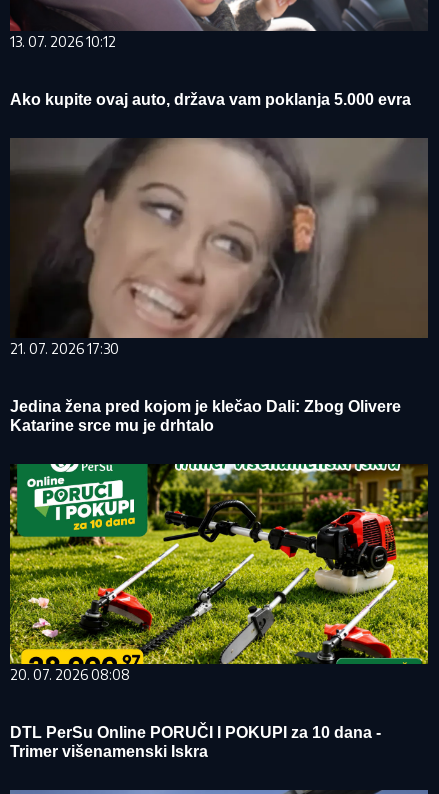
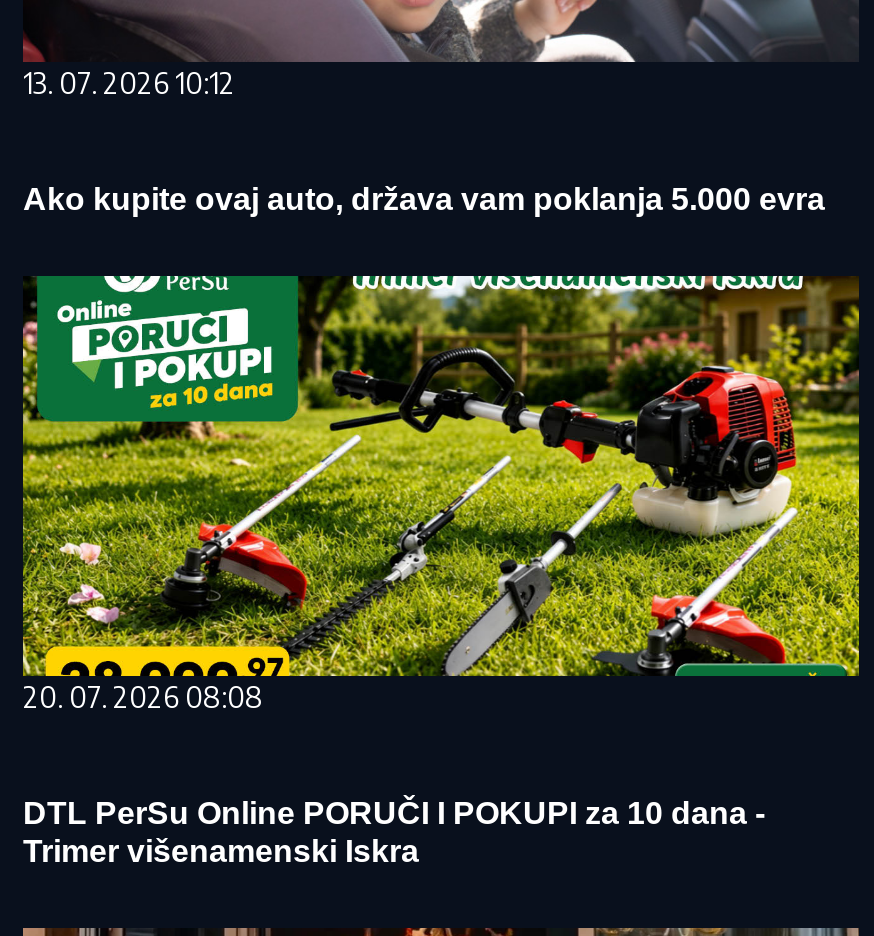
- [image]
- 21. 07. 2026 17:30
- Jedina žena pred kojom je klečao Dali: Zbog Olivere
- Katarine srce mu je drhtalo
